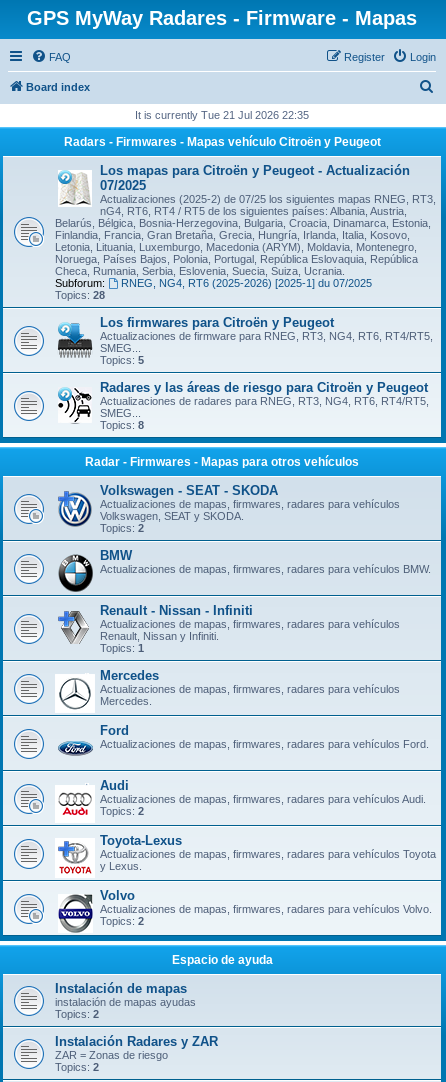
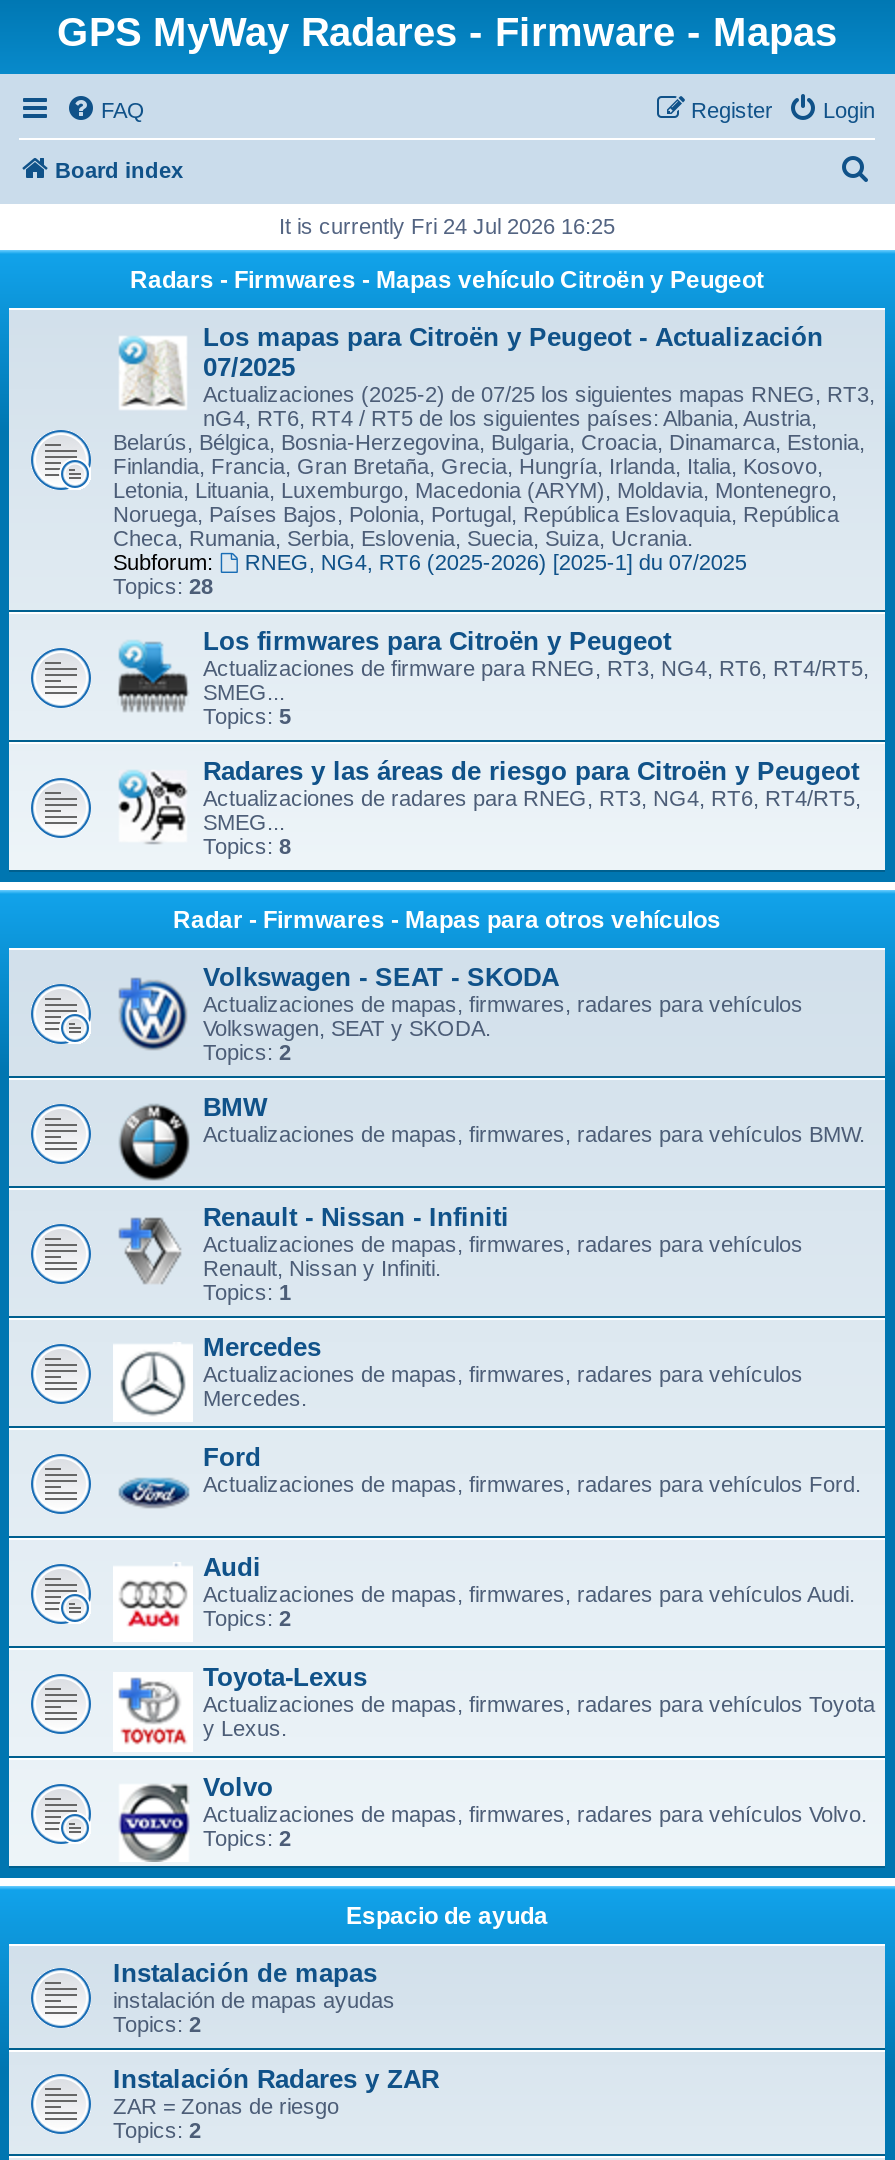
- It is currently Tue 21 Jul 2026 22:35
+ It is currently Fri 24 Jul 2026 16:25
